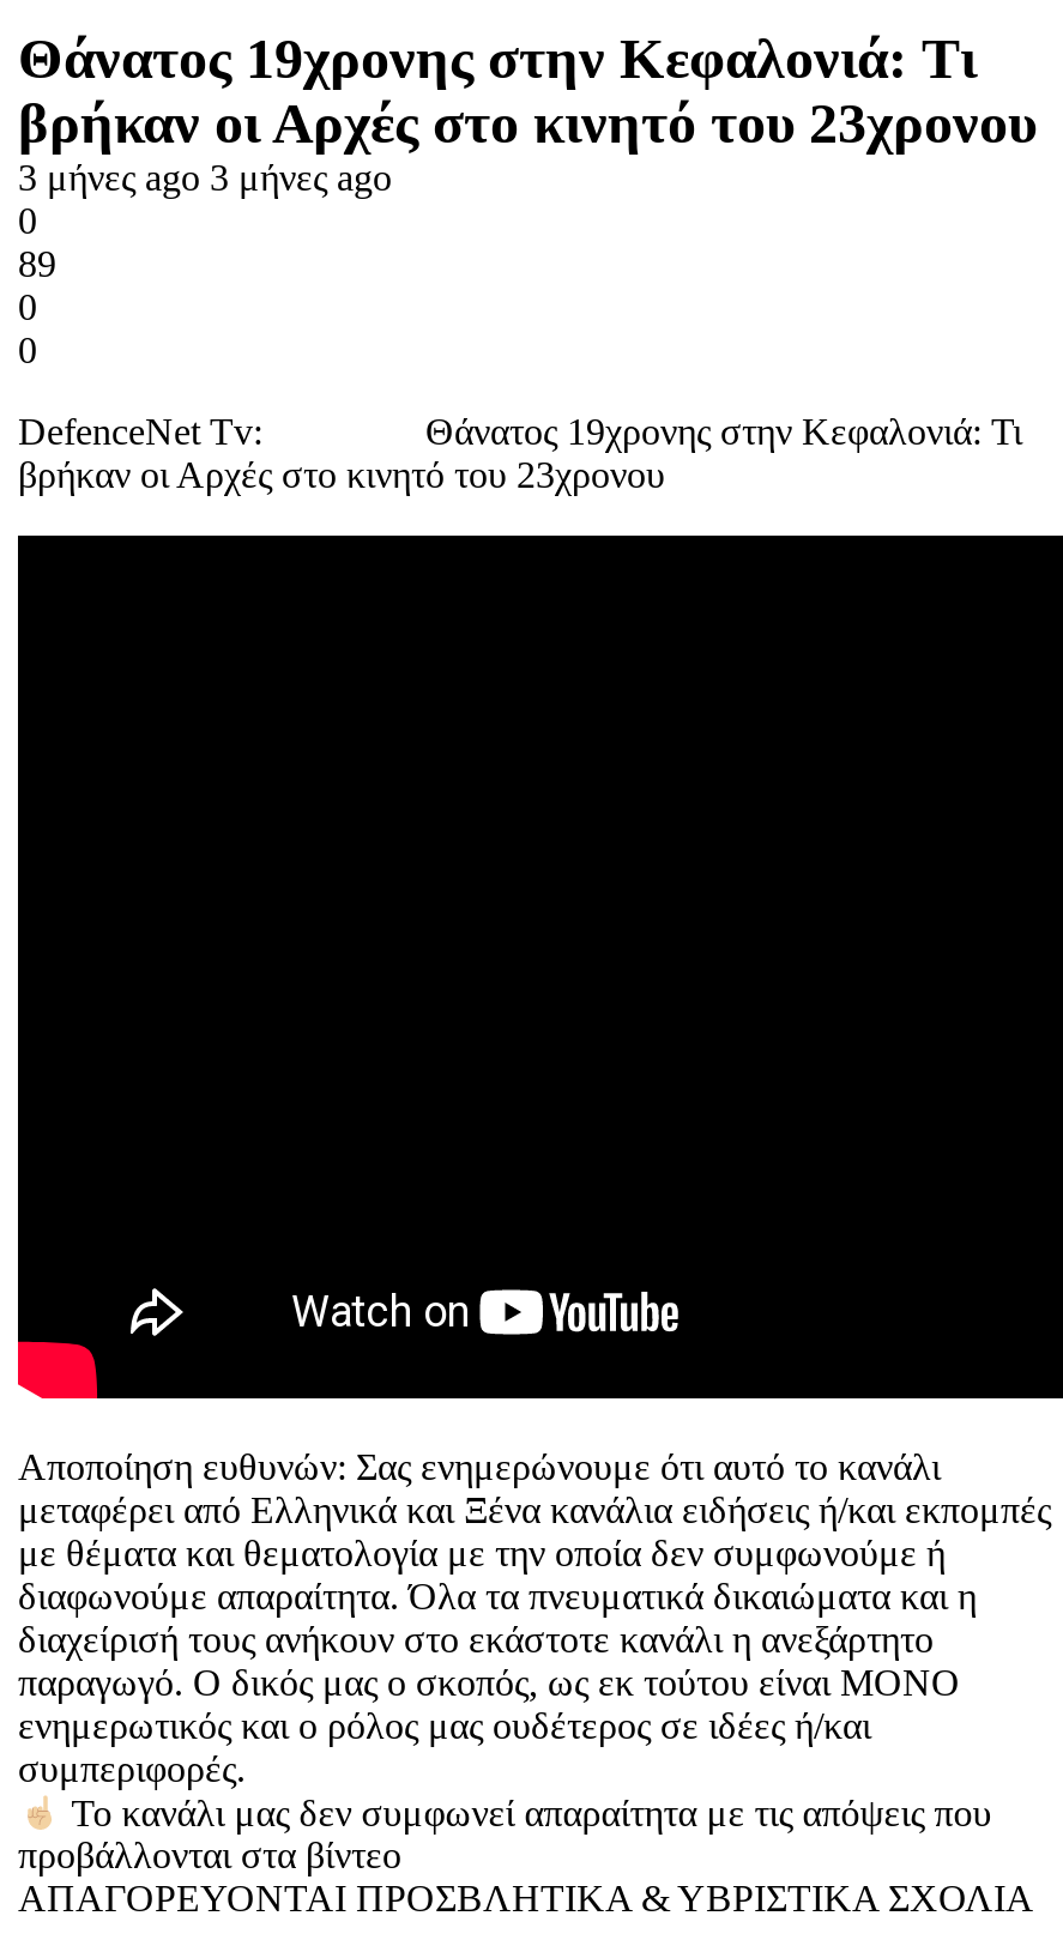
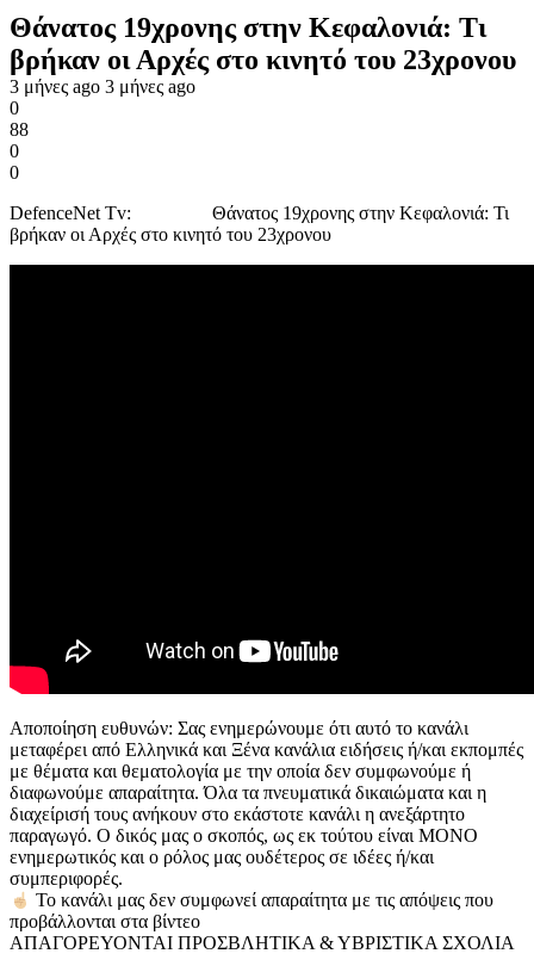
- 89
+ 88
